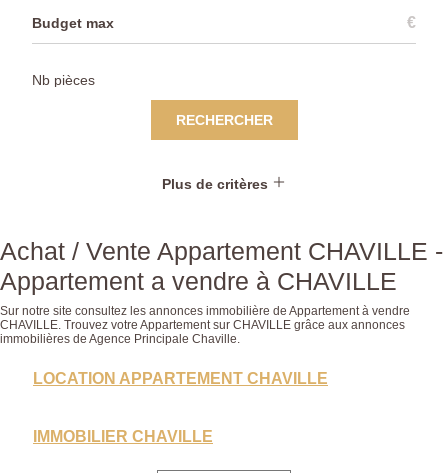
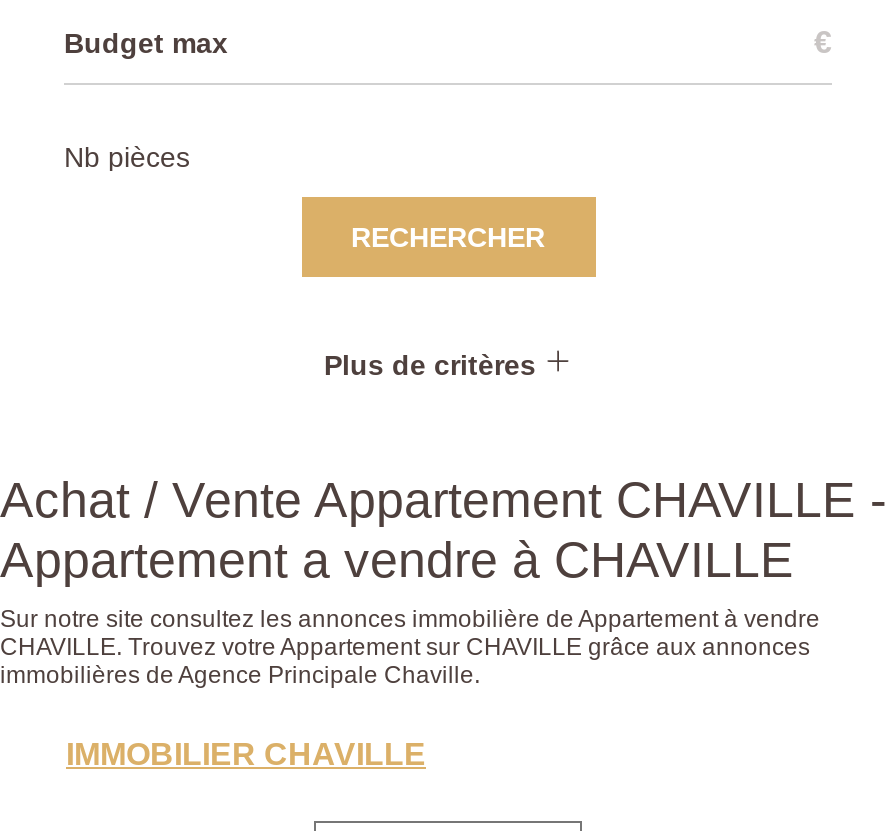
- LOCATION APPARTEMENT CHAVILLE
